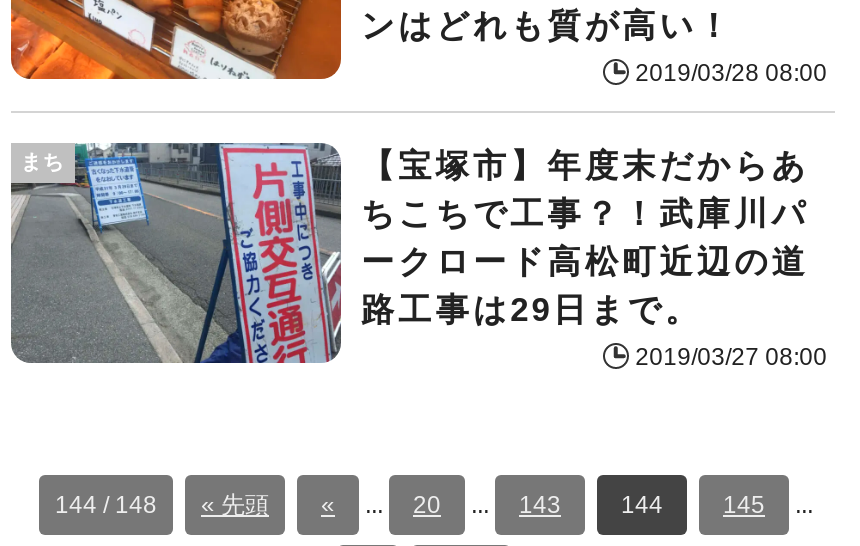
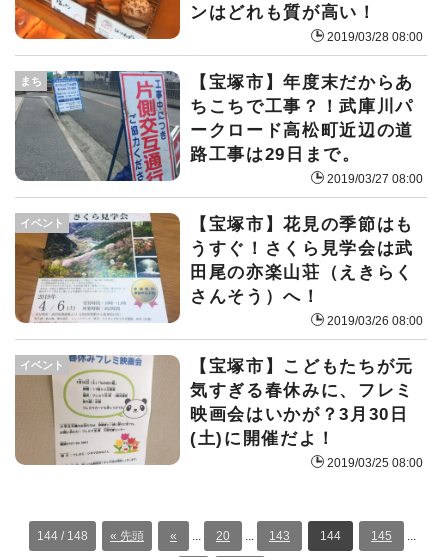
+ [image]
+ イベント

+ [image]
+ イベント

+ 【宝塚市】花見の季節はも
+ うすぐ！さくら見学会は武
+ 田尾の亦楽山荘（えきらく
+ さんそう）へ！
+ 2019/03/26 08:00

+ 【宝塚市】こどもたちが元
+ 気すぎる春休みに、フレミ
+ 映画会はいかが？3月30日
+ (土)に開催だよ！
+ 2019/03/25 08:00
